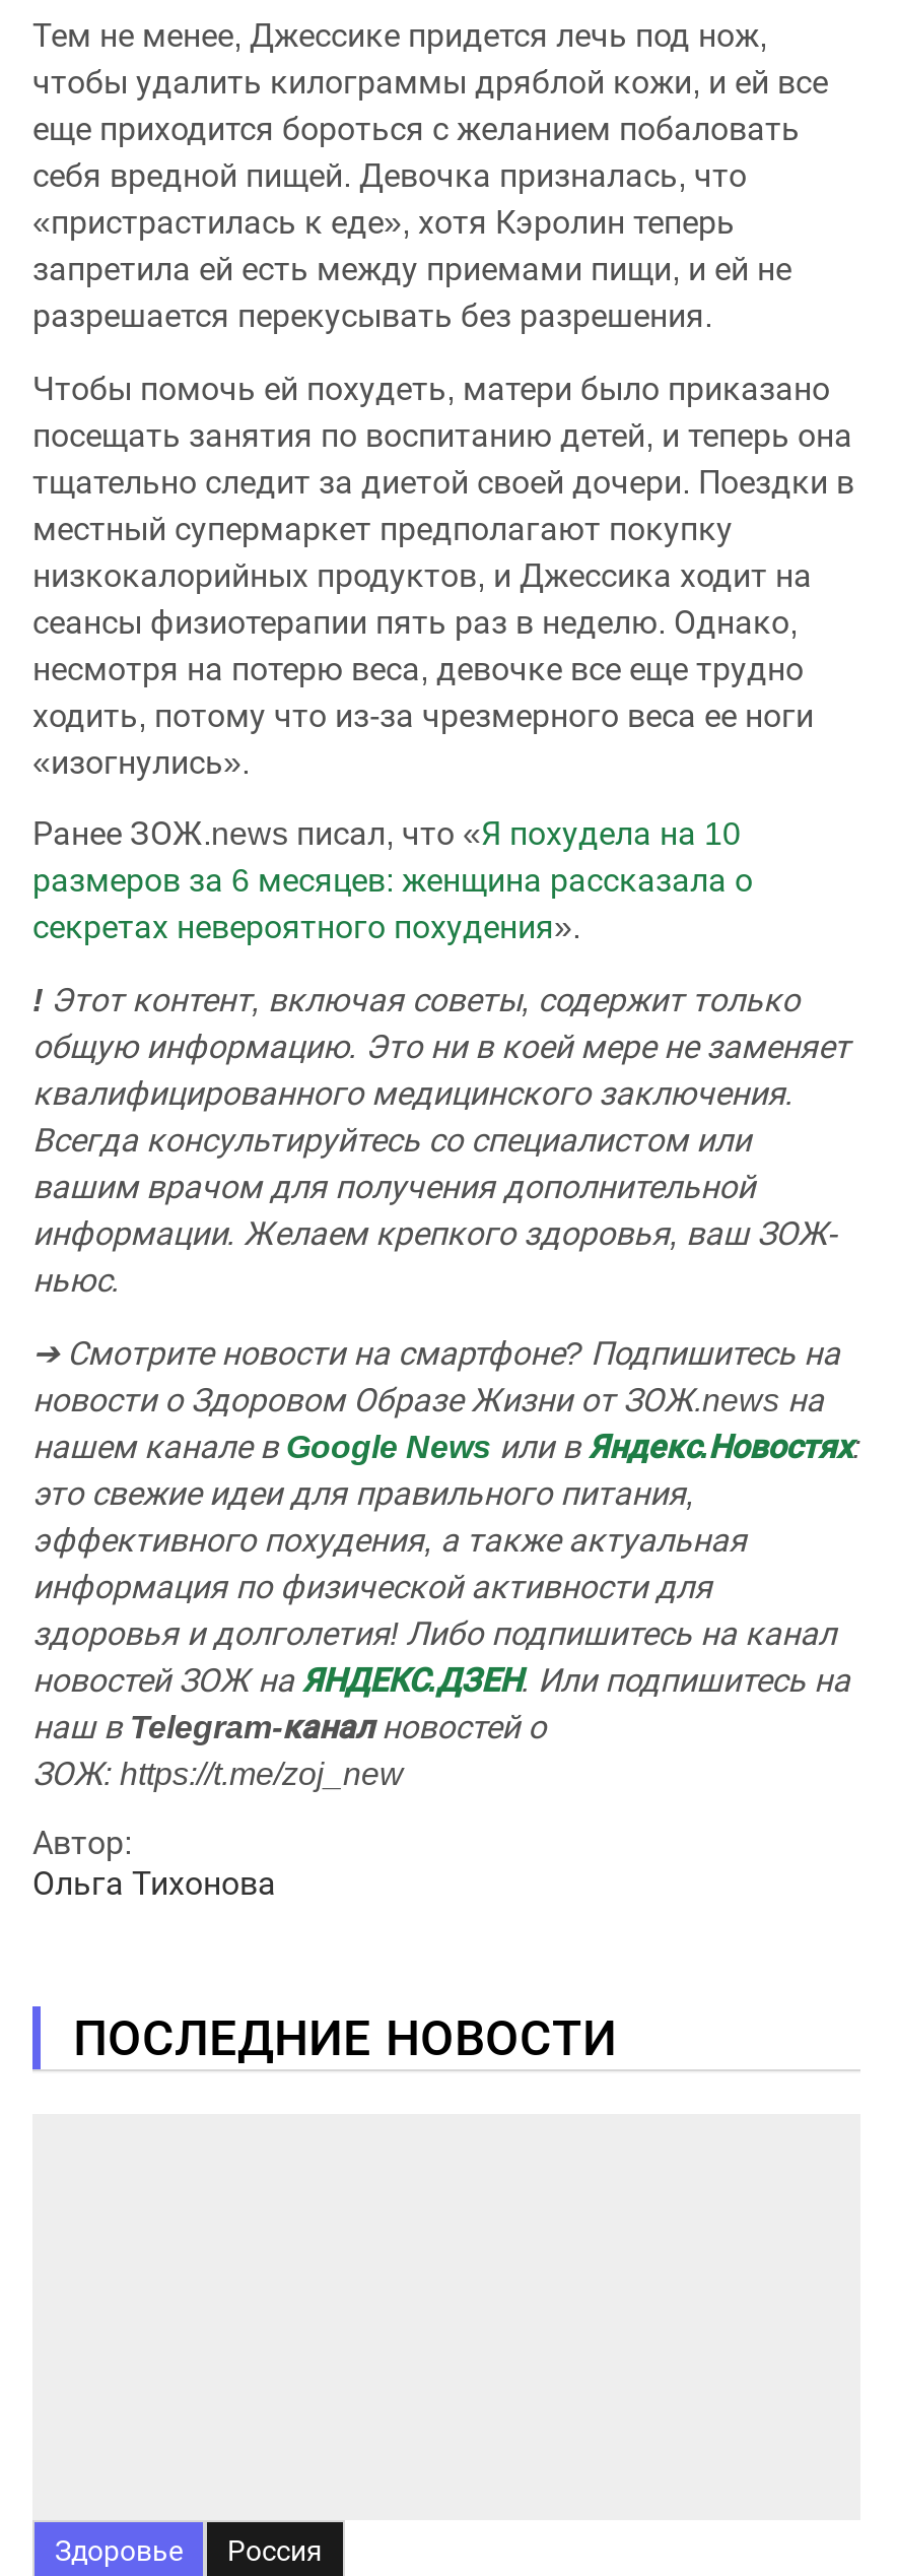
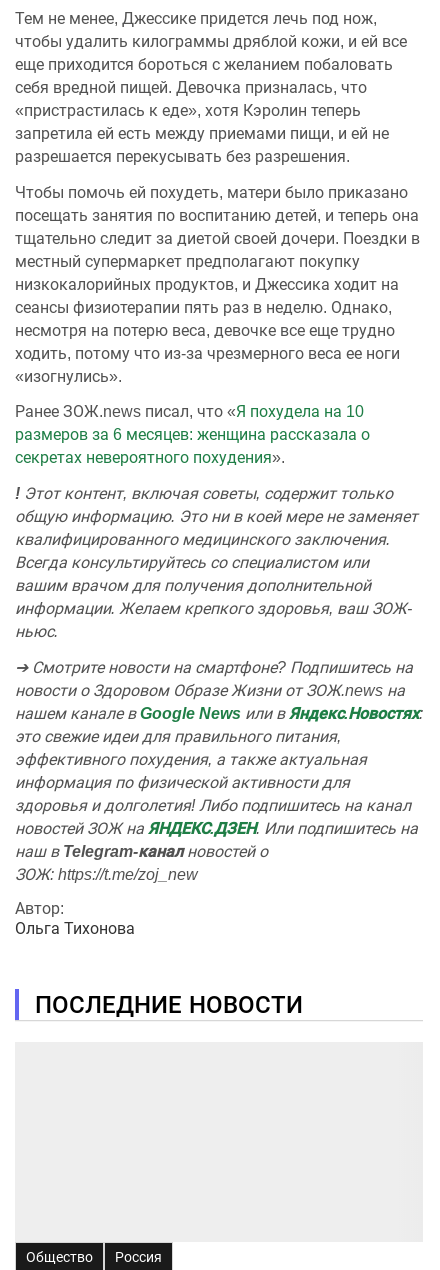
- Здоровье
+ Общество
